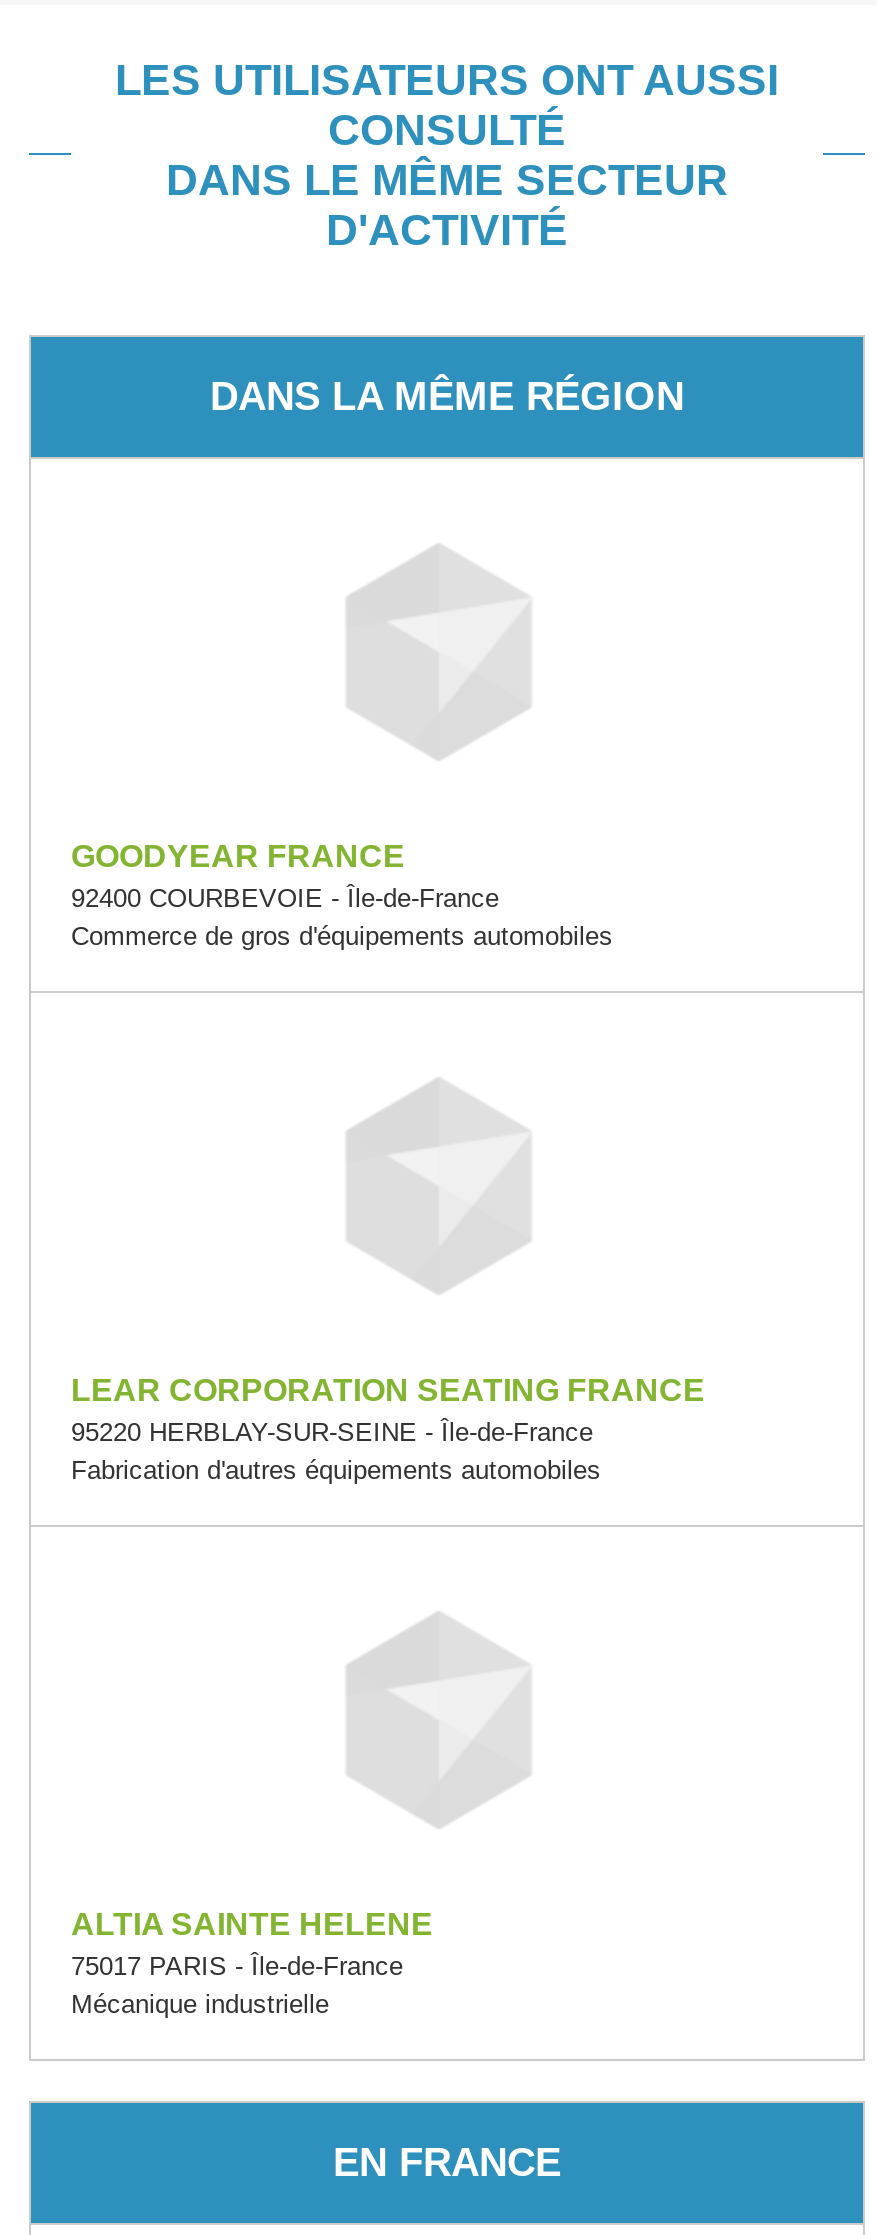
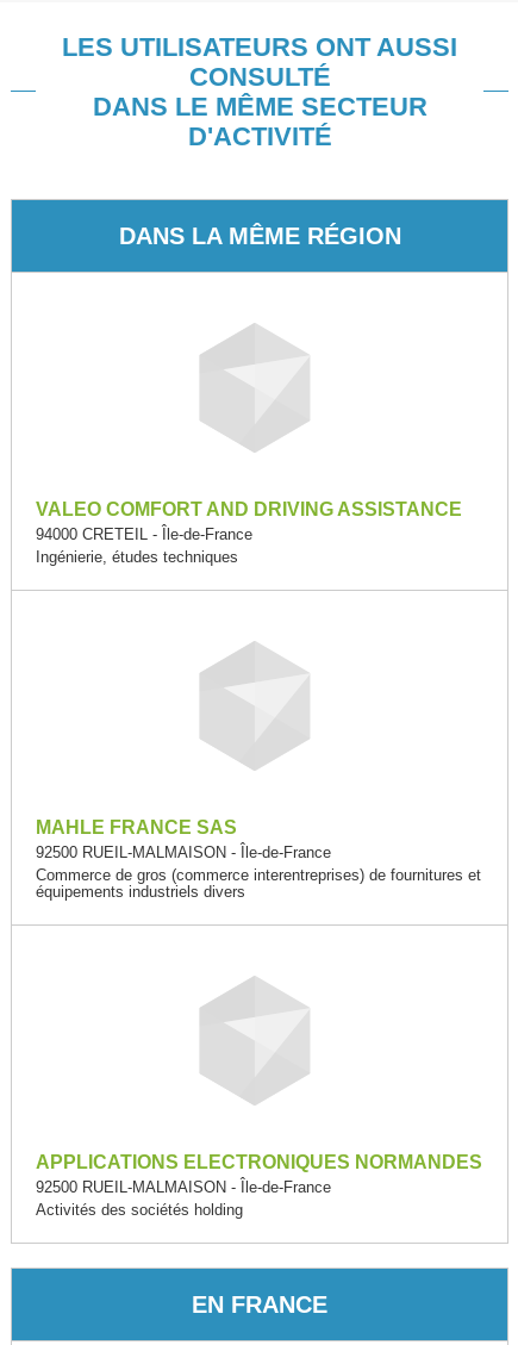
- GOODYEAR FRANCE
- 92400 COURBEVOIE - Île-de-France
- Commerce de gros d'équipements automobiles
+ VALEO COMFORT AND DRIVING ASSISTANCE
+ 94000 CRETEIL - Île-de-France
+ Ingénierie, études techniques

- LEAR CORPORATION SEATING FRANCE
- 95220 HERBLAY-SUR-SEINE - Île-de-France
- Fabrication d'autres équipements automobiles
+ MAHLE FRANCE SAS
+ 92500 RUEIL-MALMAISON - Île-de-France
+ Commerce de gros (commerce interentreprises) de fournitures et
+ équipements industriels divers

- ALTIA SAINTE HELENE
- 75017 PARIS - Île-de-France
- Mécanique industrielle
+ APPLICATIONS ELECTRONIQUES NORMANDES
+ 92500 RUEIL-MALMAISON - Île-de-France
+ Activités des sociétés holding
